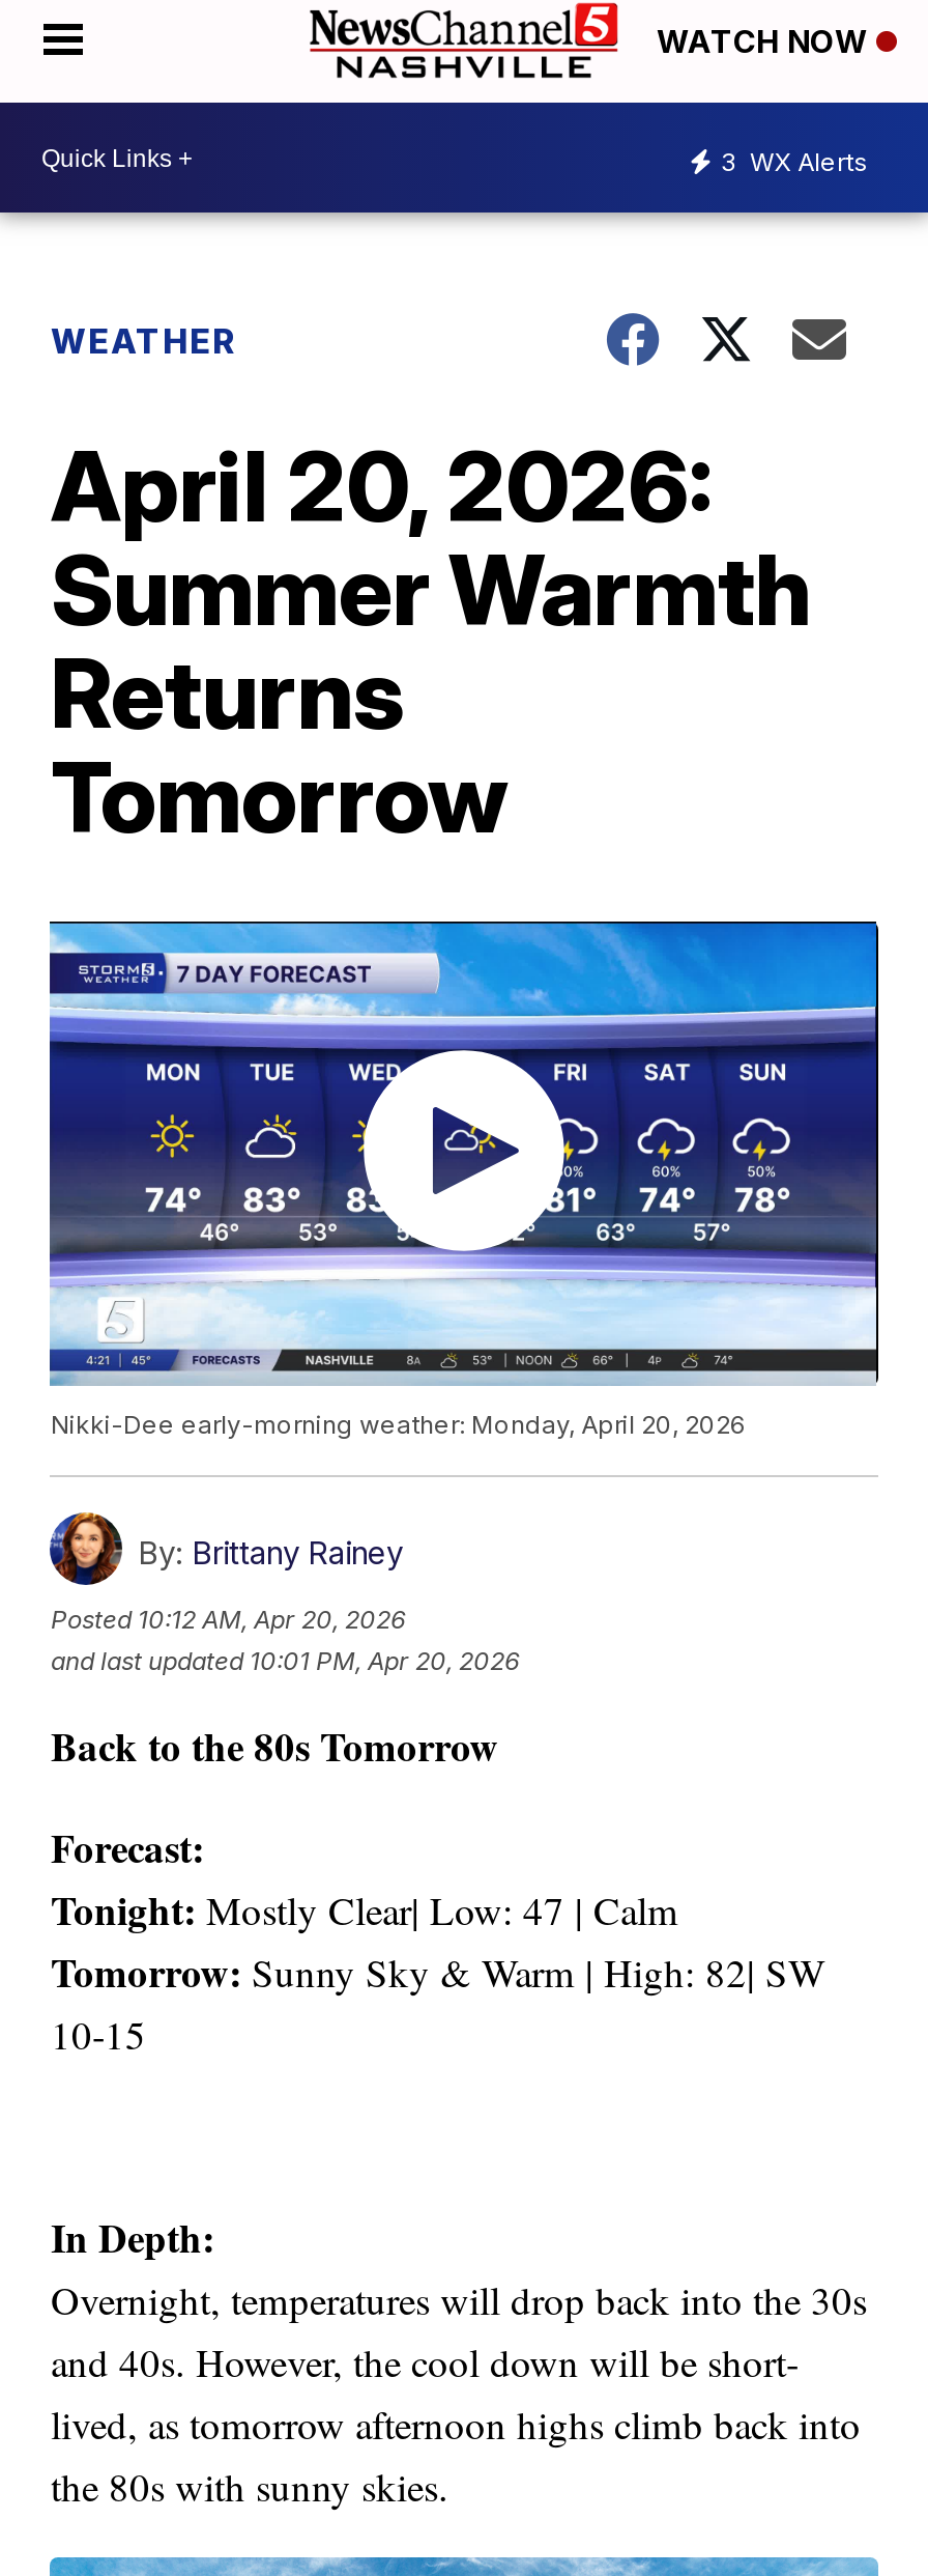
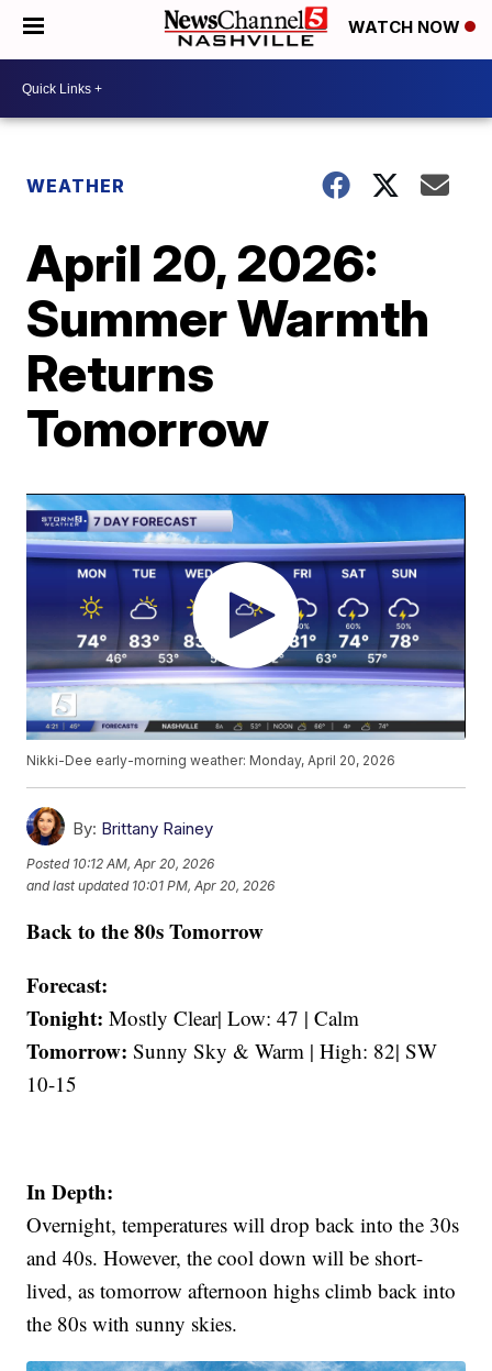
- 3 WX Alerts
